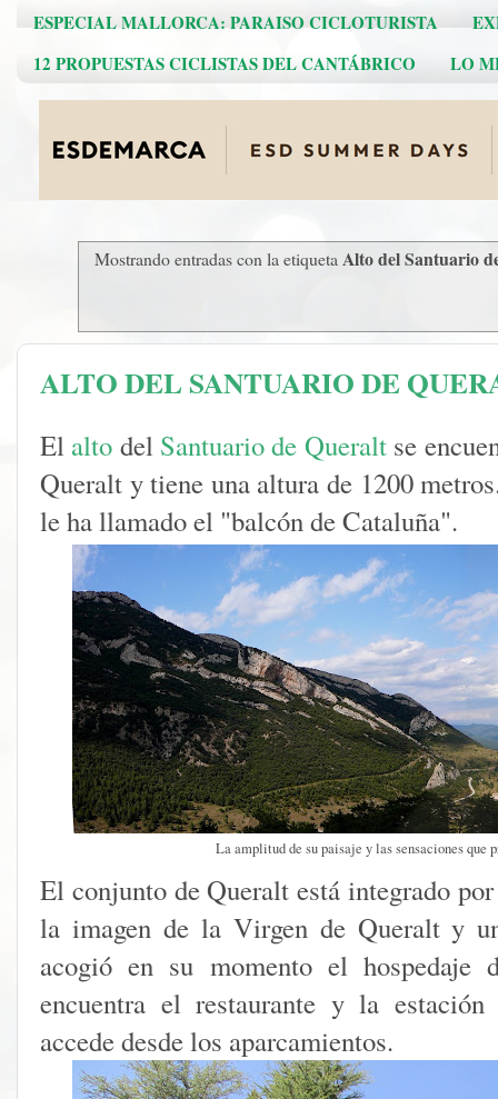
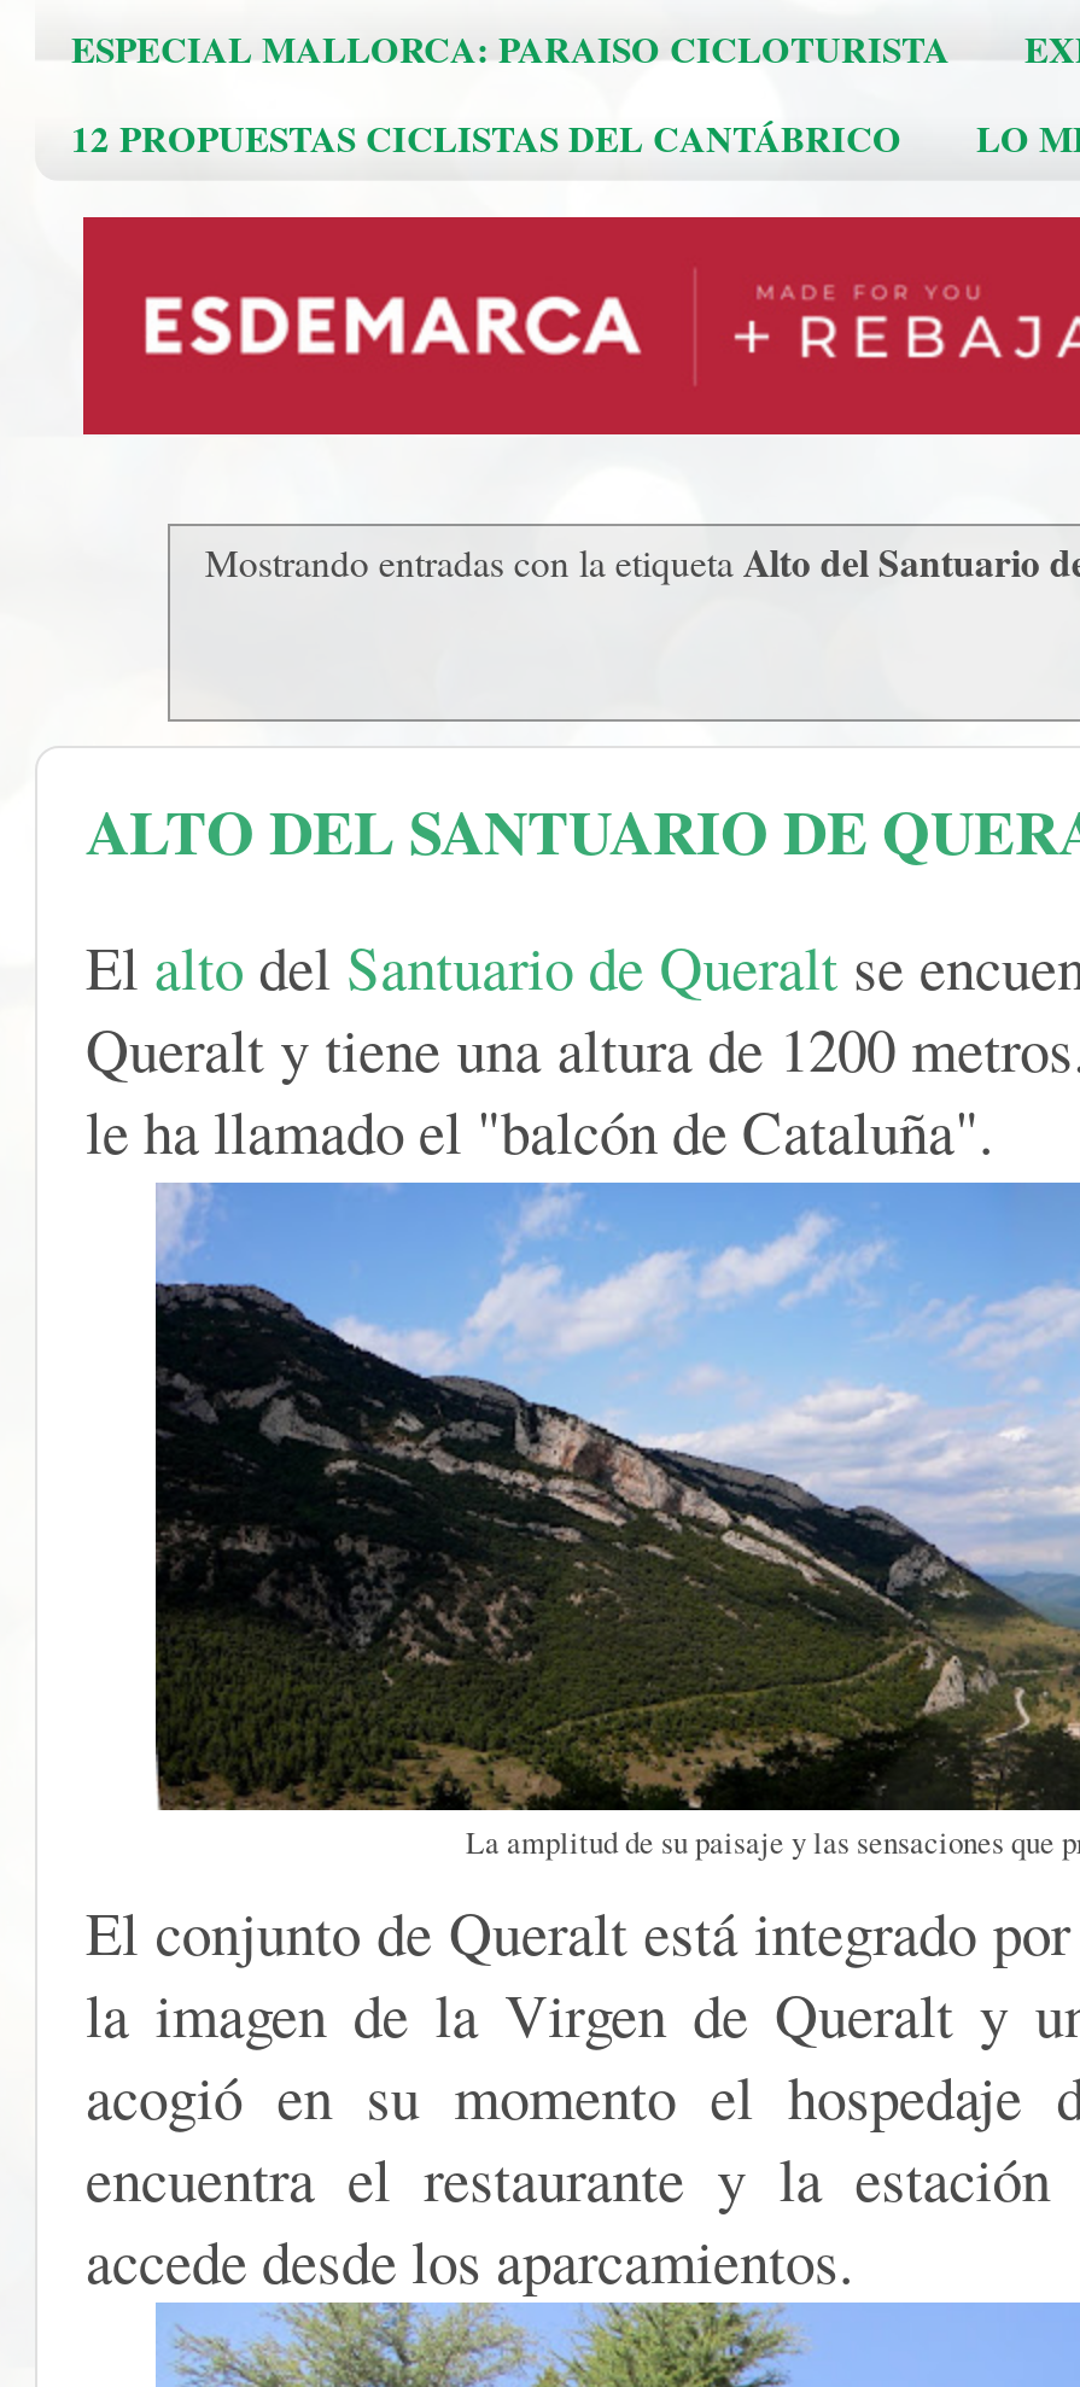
- [image]
+ [image]
